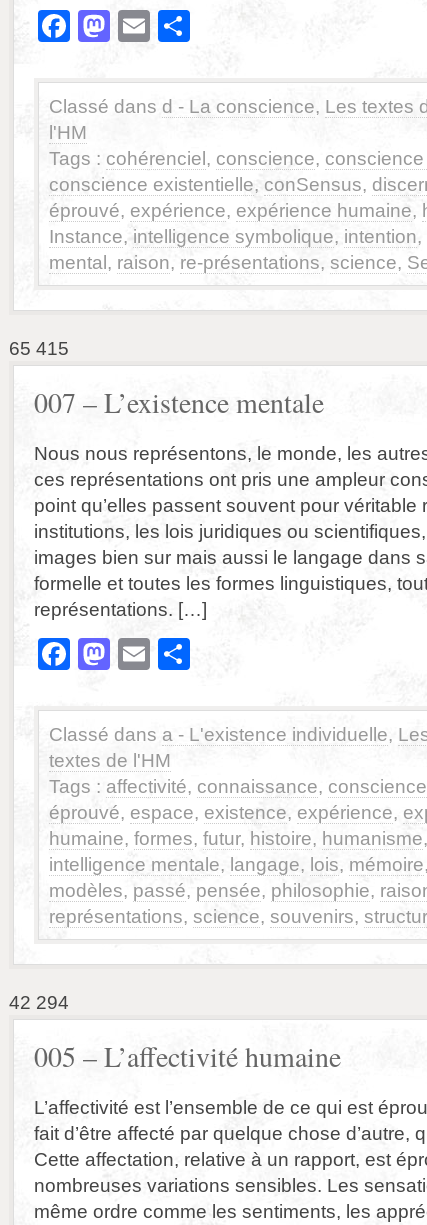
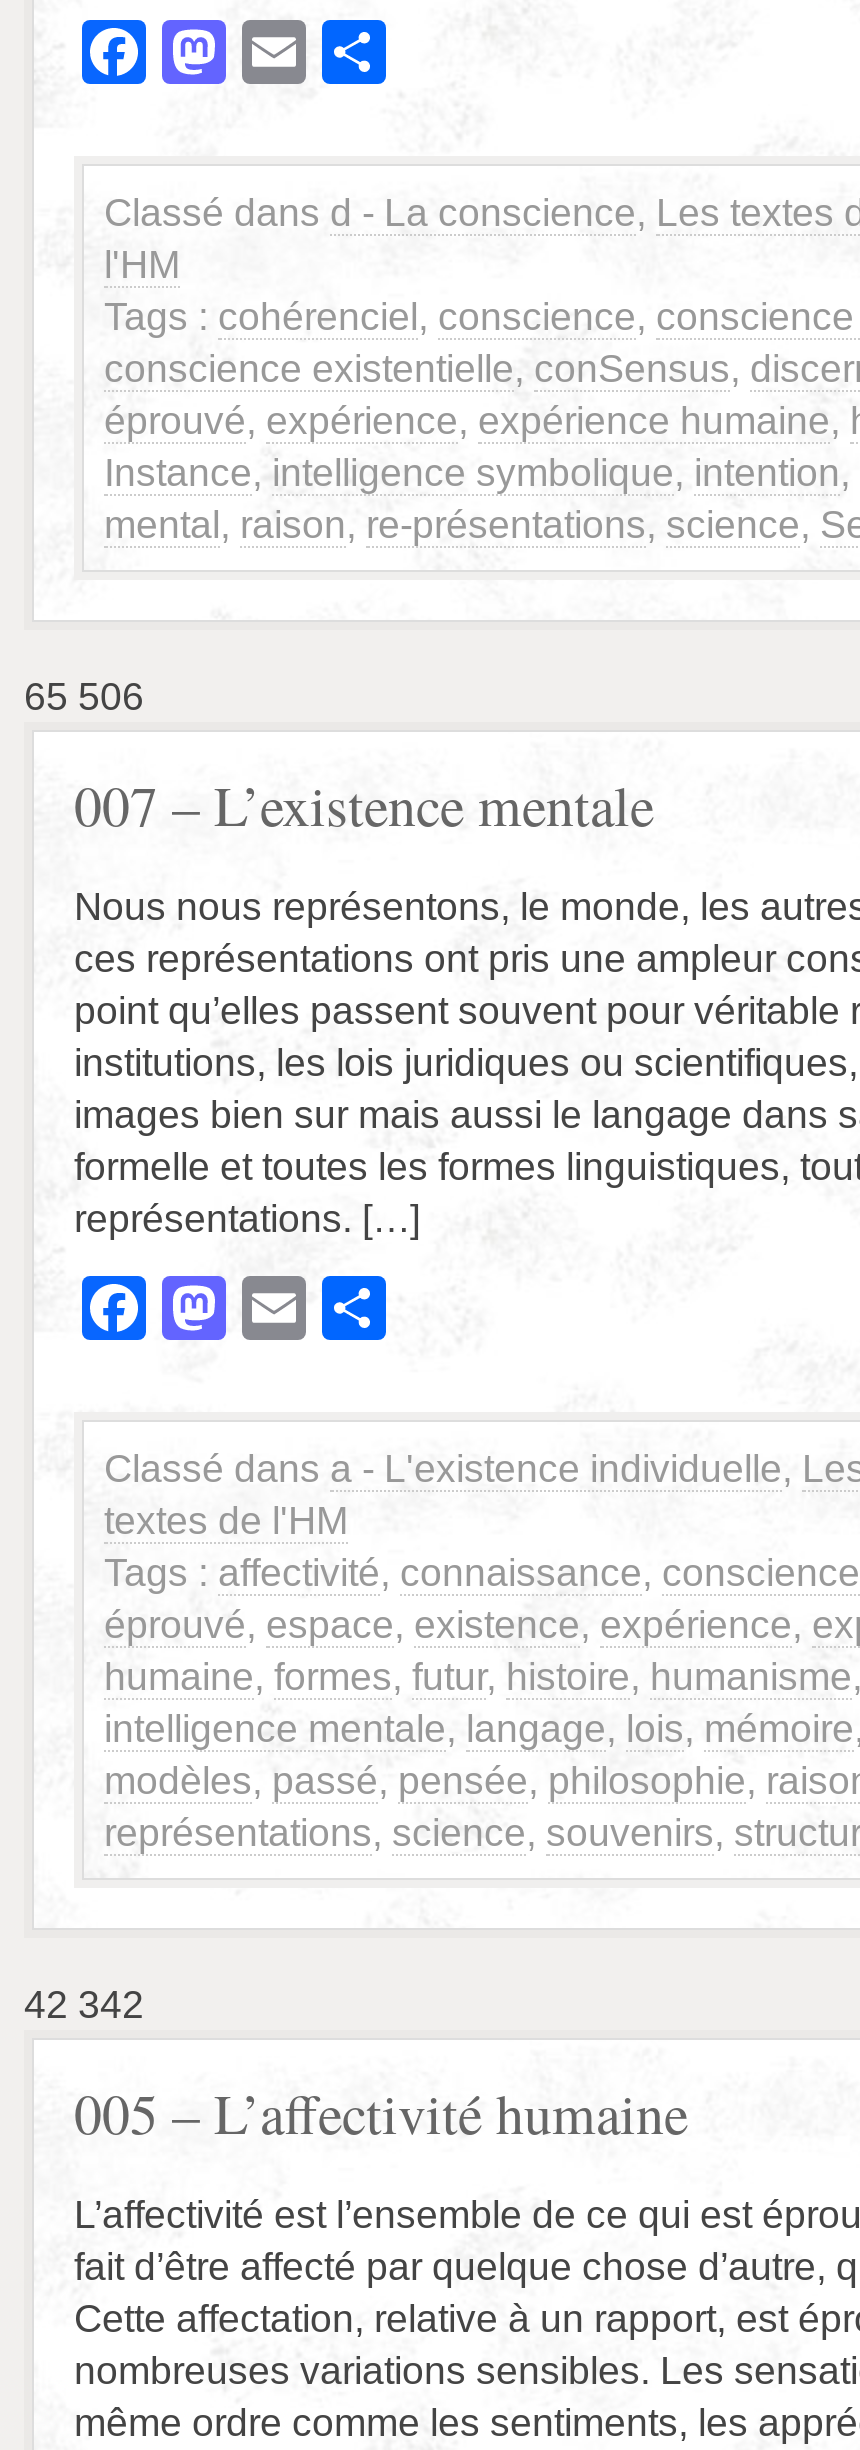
- 65 415
+ 65 506

- 42 294
+ 42 342
